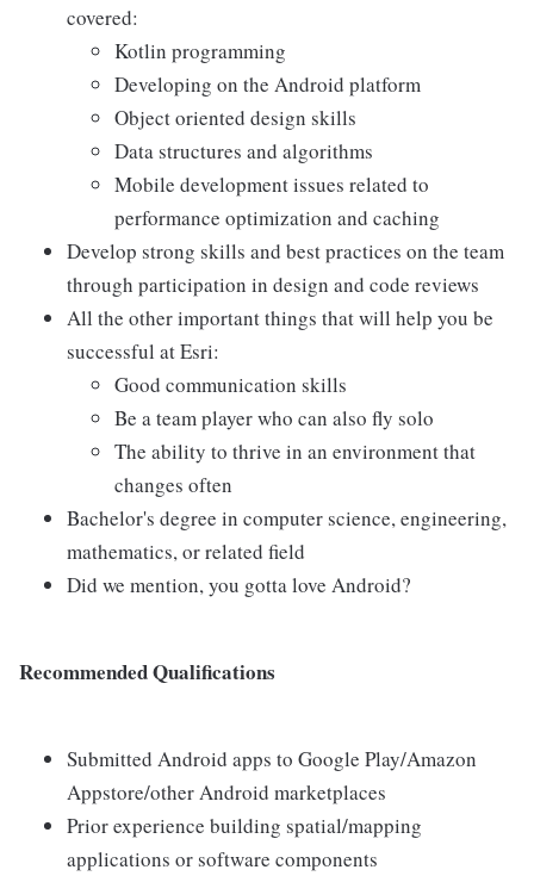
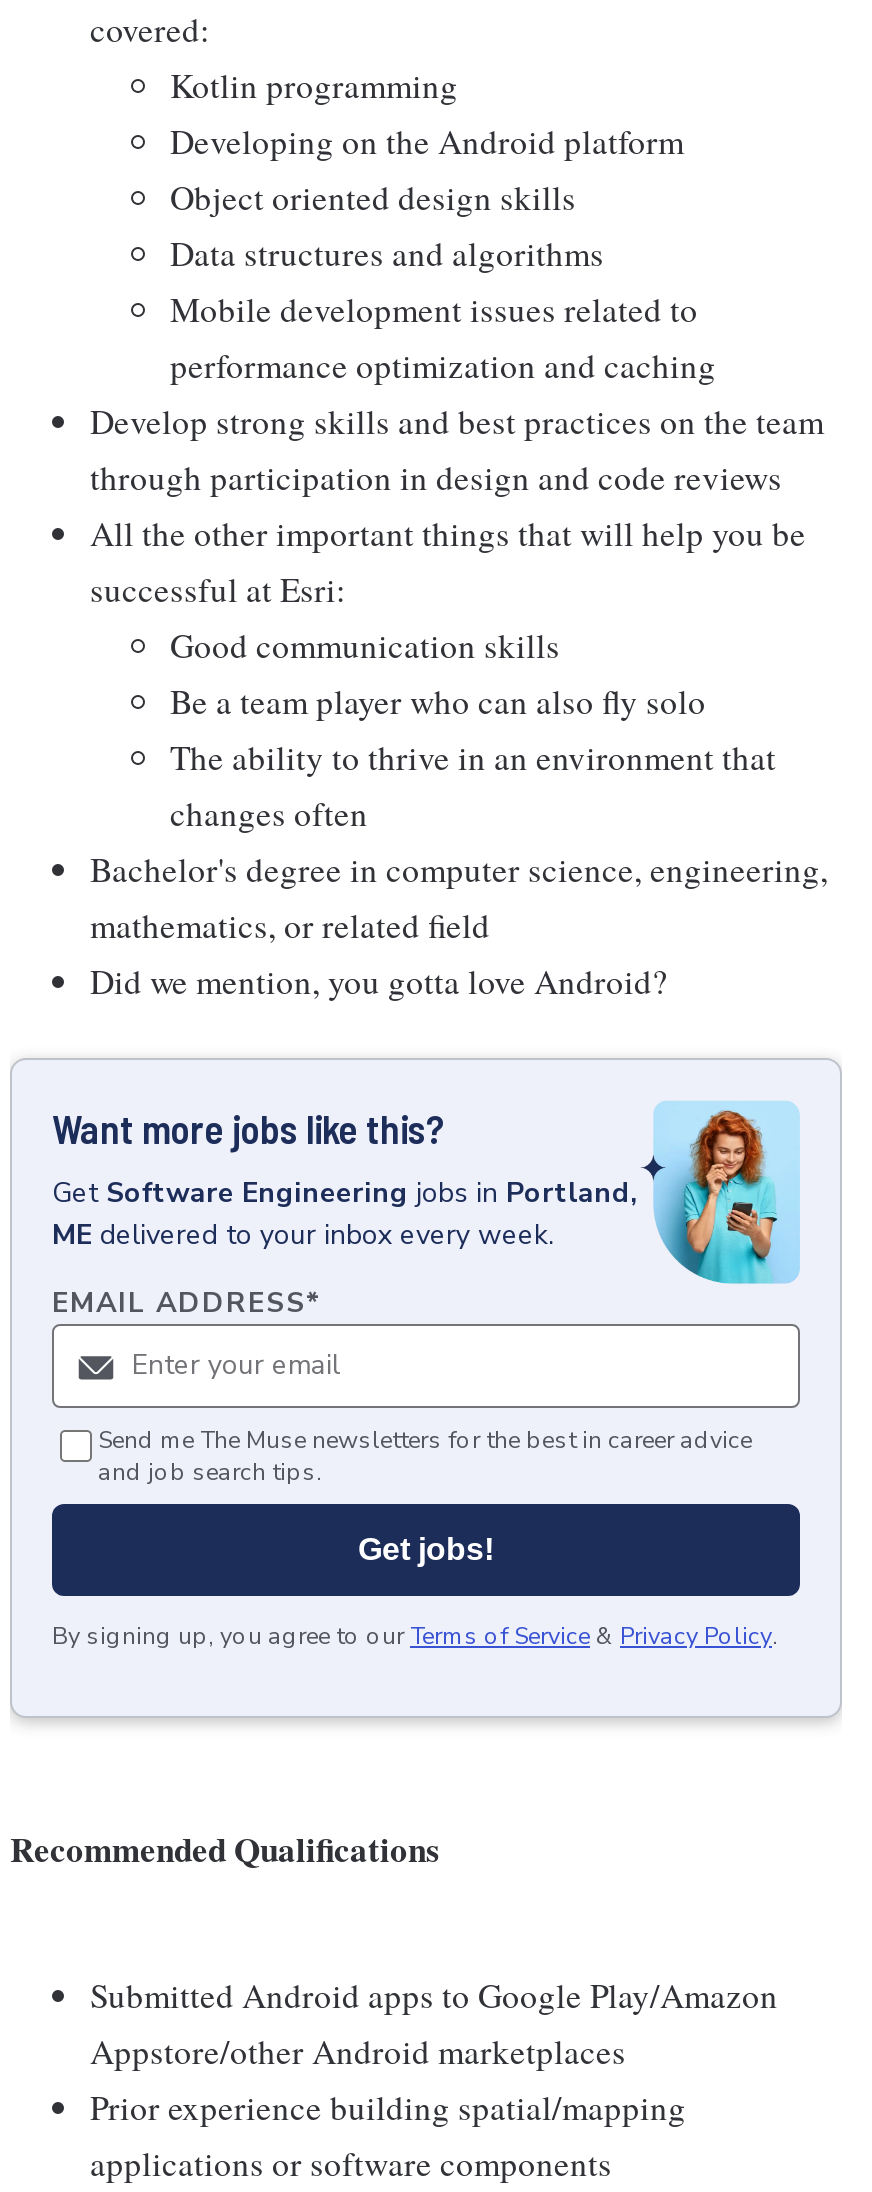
+ [image]
+ Want more jobs like this?
+ Get Software Engineering jobs in Portland,
+ ME delivered to your inbox every week.
+ EMAIL ADDRESS*

+ Send me The Muse newsletters for the best in career advice
+ and job search tips.
+ Get jobs!
+ By signing up, you agree to our Terms of Service & Privacy Policy.
